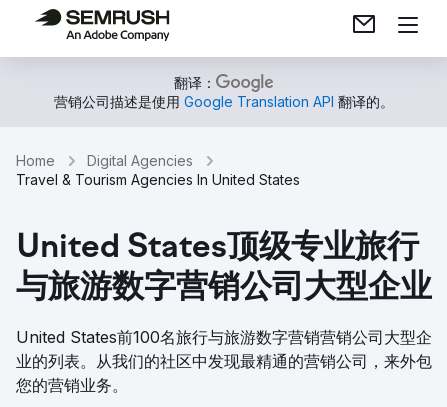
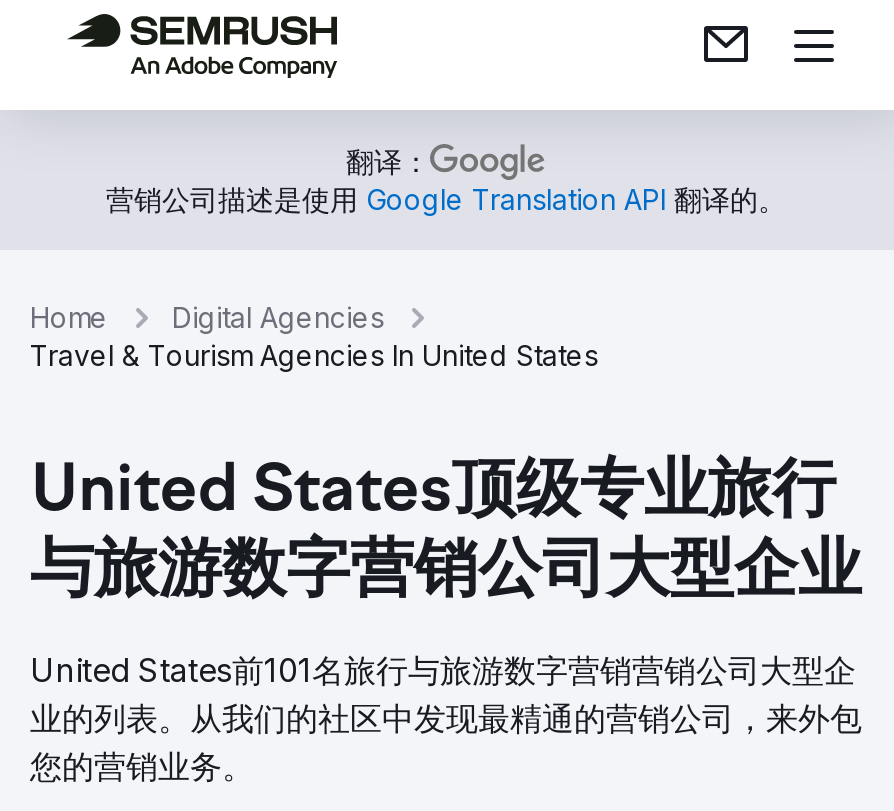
- United States前100名旅行与旅游数字营销营销公司大型企
+ United States前101名旅行与旅游数字营销营销公司大型企
